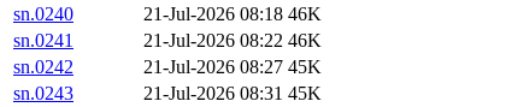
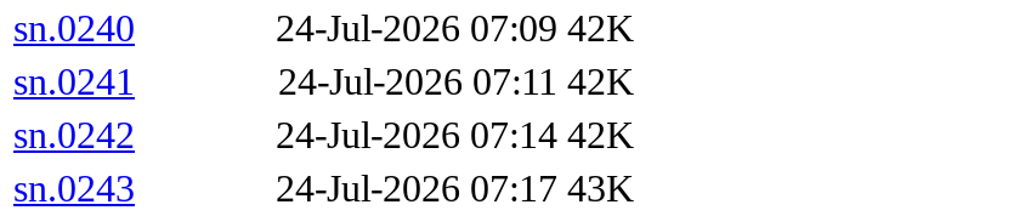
- 21-Jul-2026 08:18 46K
+ 24-Jul-2026 07:09 42K

- 21-Jul-2026 08:22 46K
+ 24-Jul-2026 07:11 42K

- 21-Jul-2026 08:27 45K
+ 24-Jul-2026 07:14 42K

- 21-Jul-2026 08:31 45K
+ 24-Jul-2026 07:17 43K
